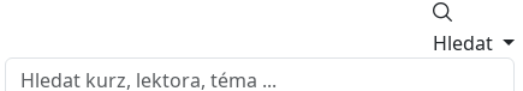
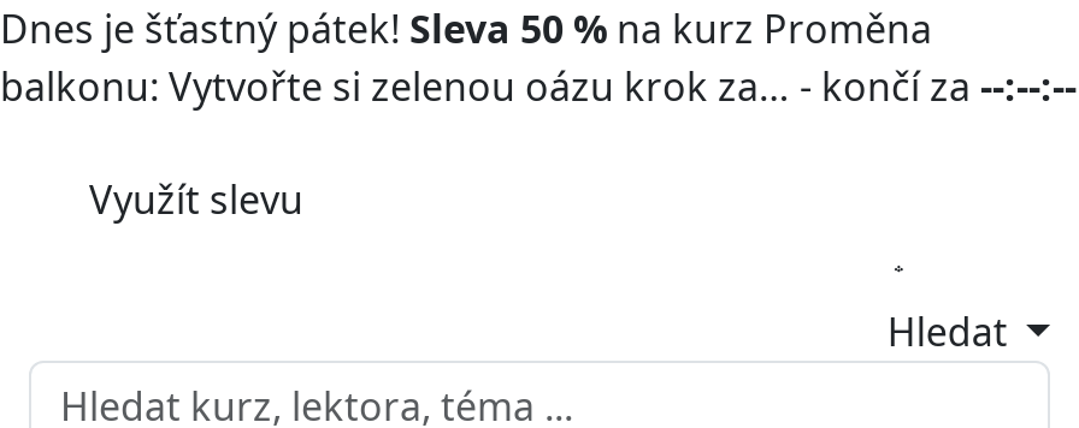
+ Dnes je šťastný pátek! Sleva 50 % na kurz Proměna
+ balkonu: Vytvořte si zelenou oázu krok za… - končí za --:--:--
+ Využít slevu
